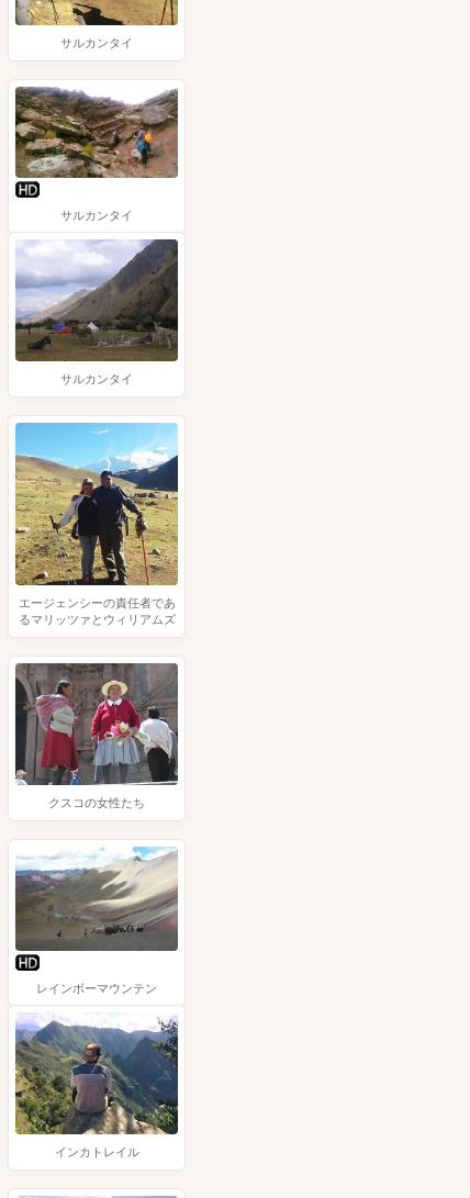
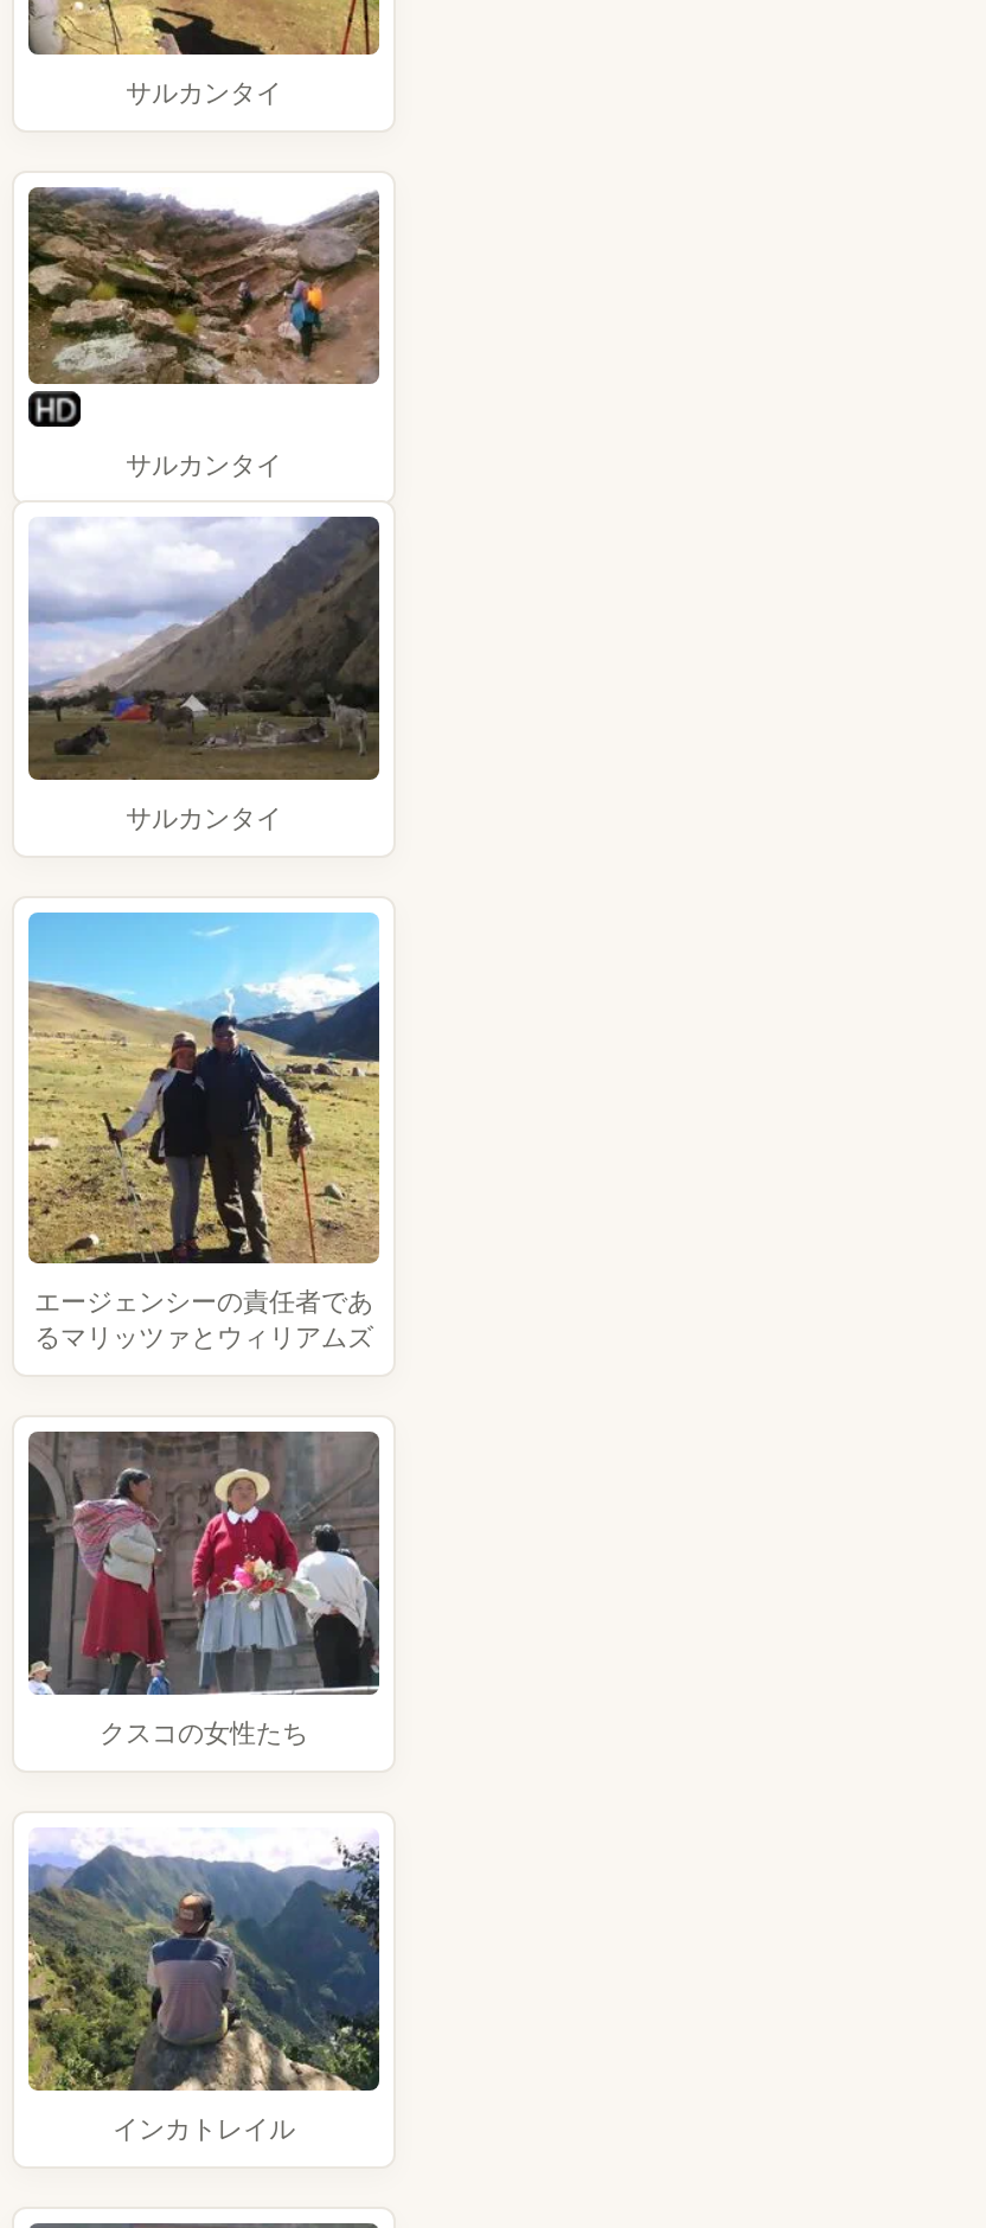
- [image]
- レインボーマウンテン
